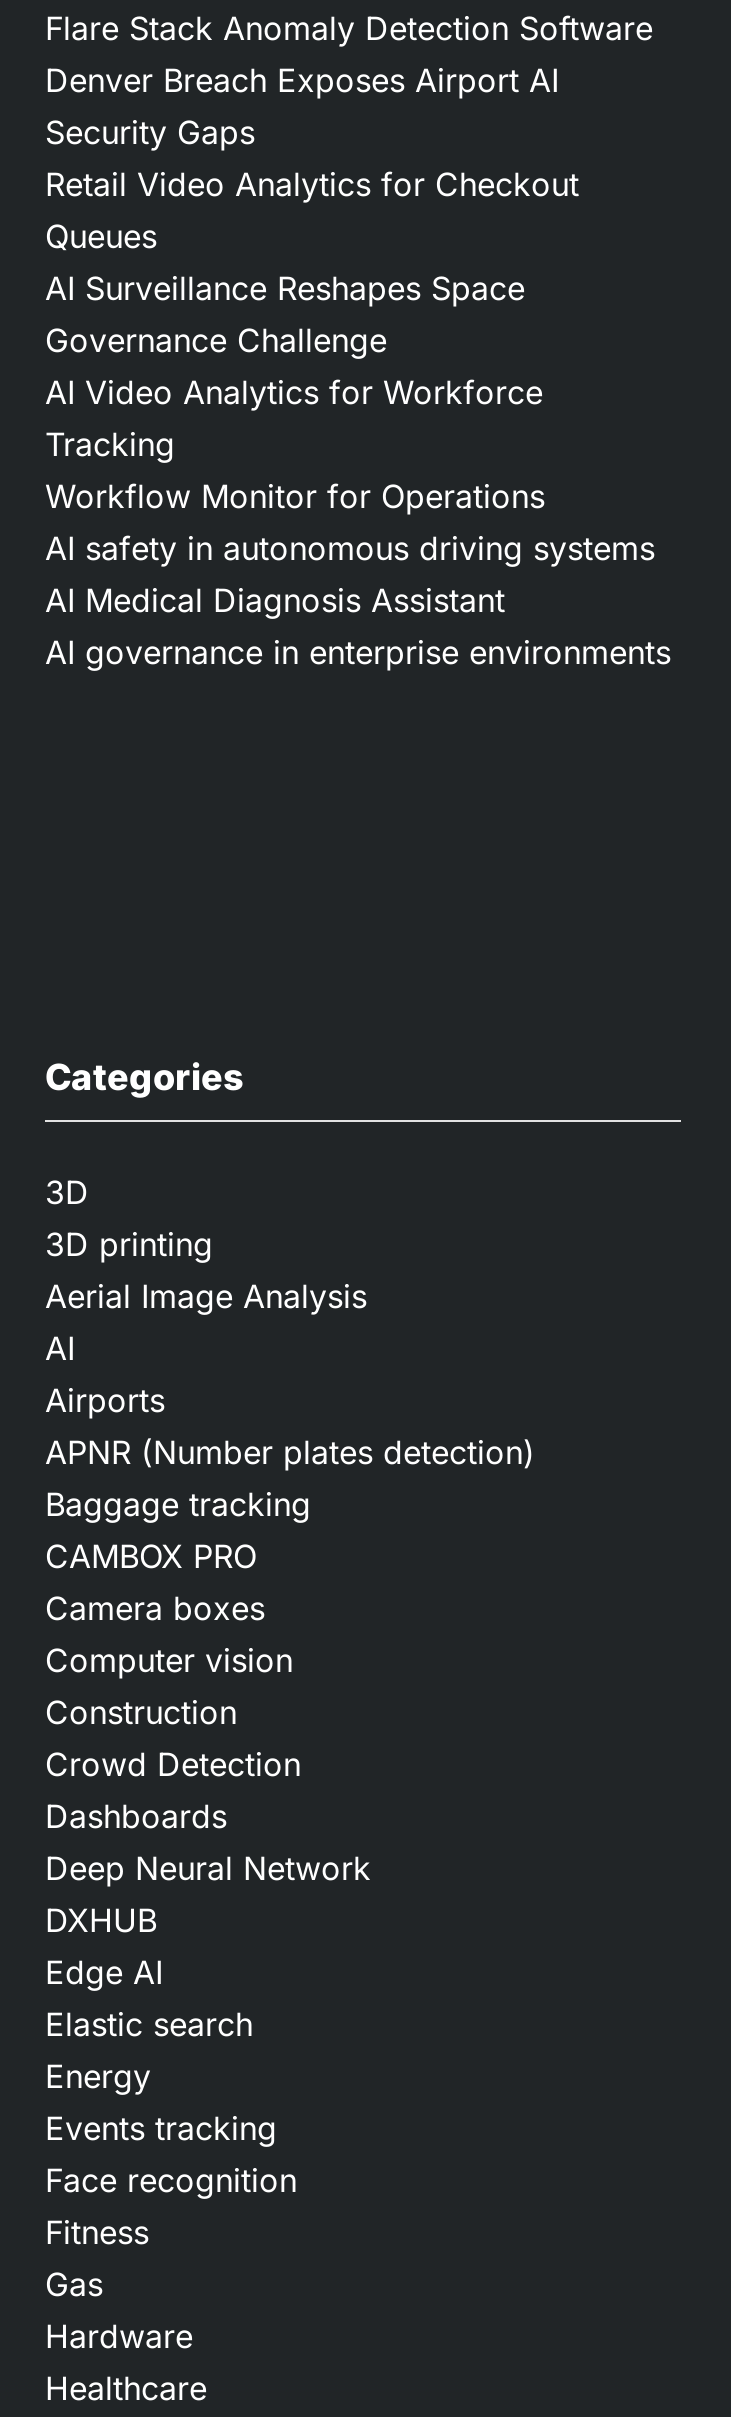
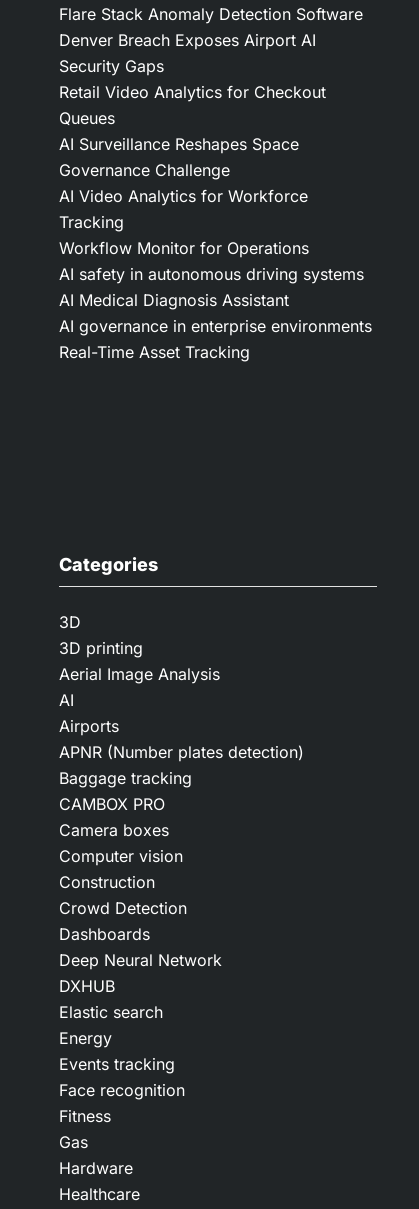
+ Real-Time Asset Tracking

moved down: Categories | 3D | 3D printing | ... | Deep Neural Network | DXHUB

- Edge AI
